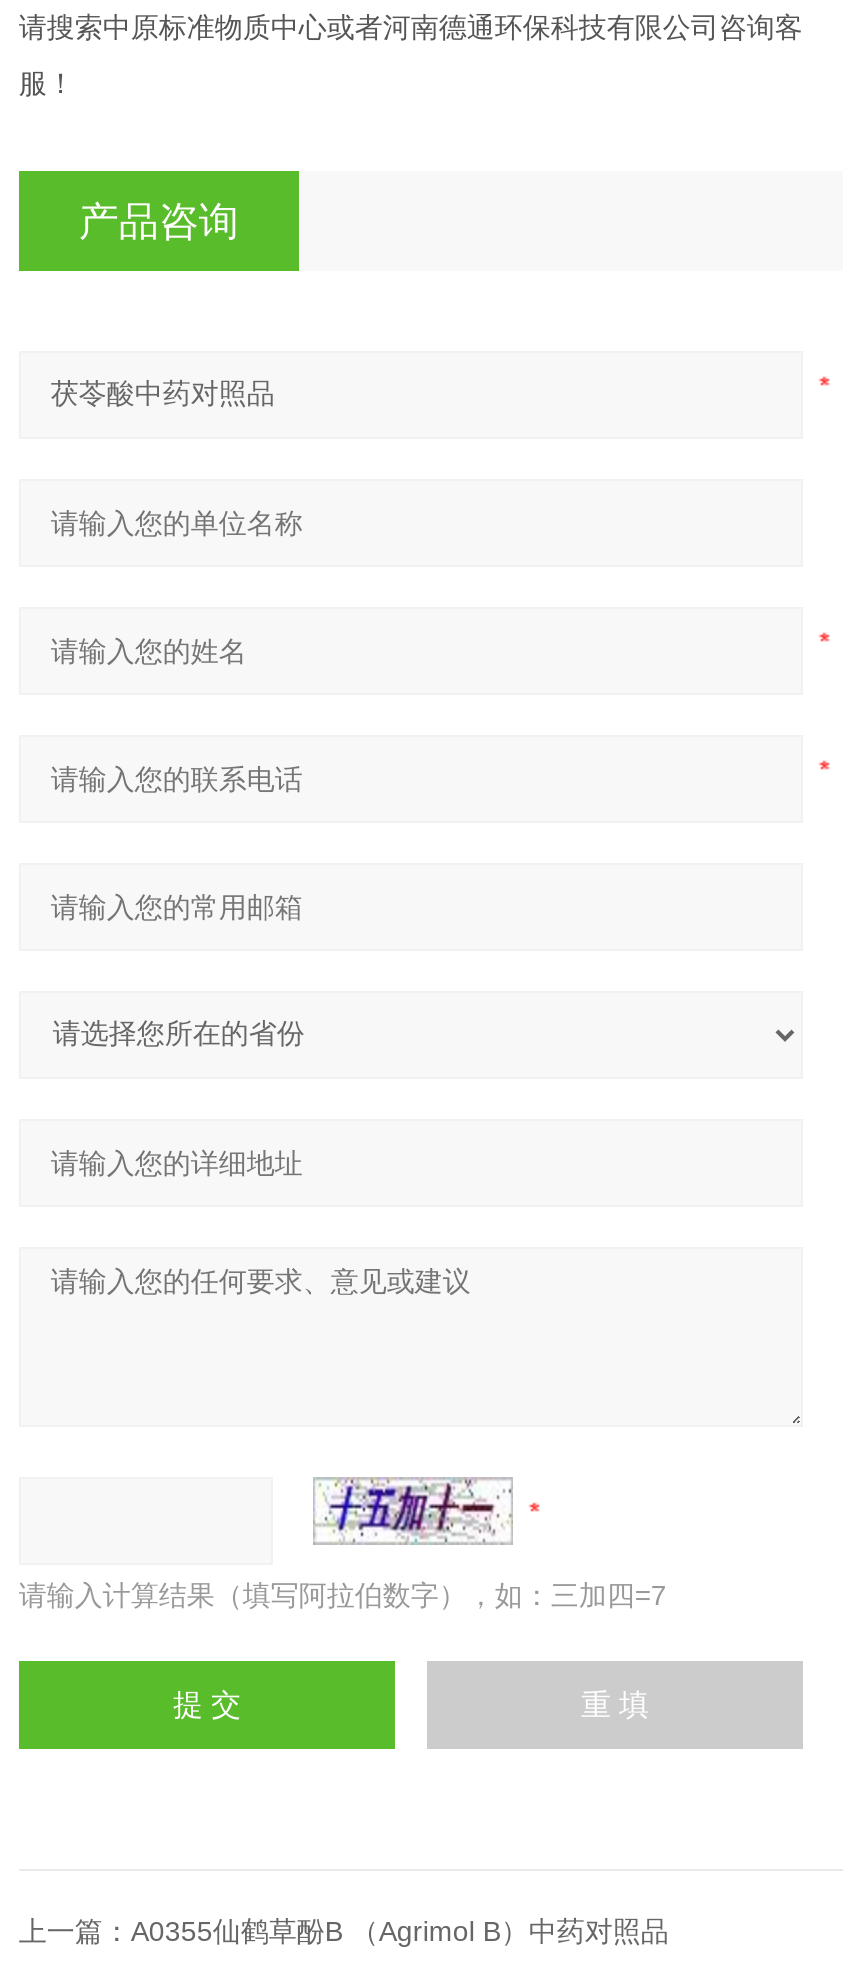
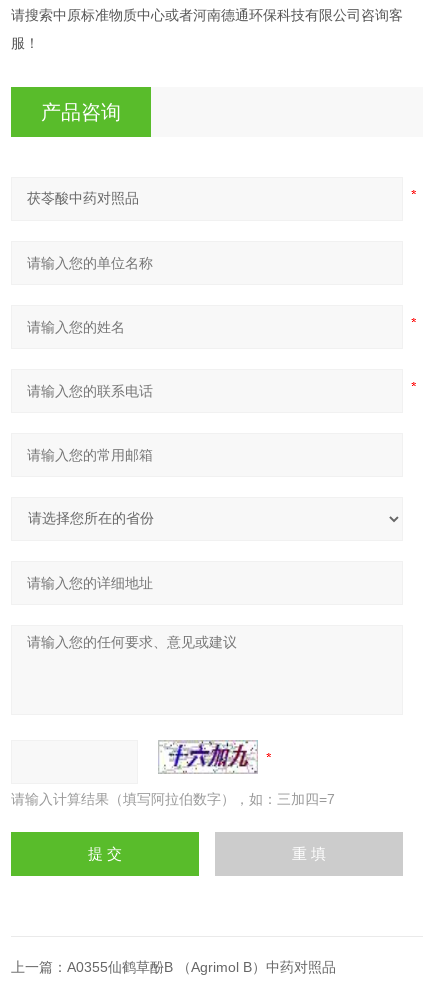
- [image]
+ [image]
